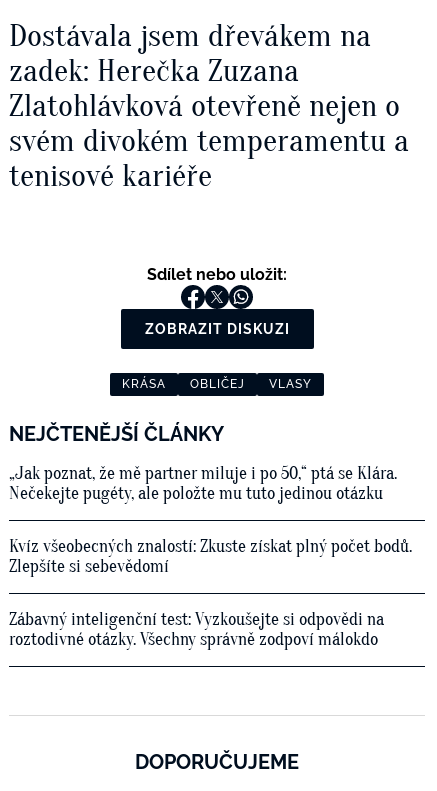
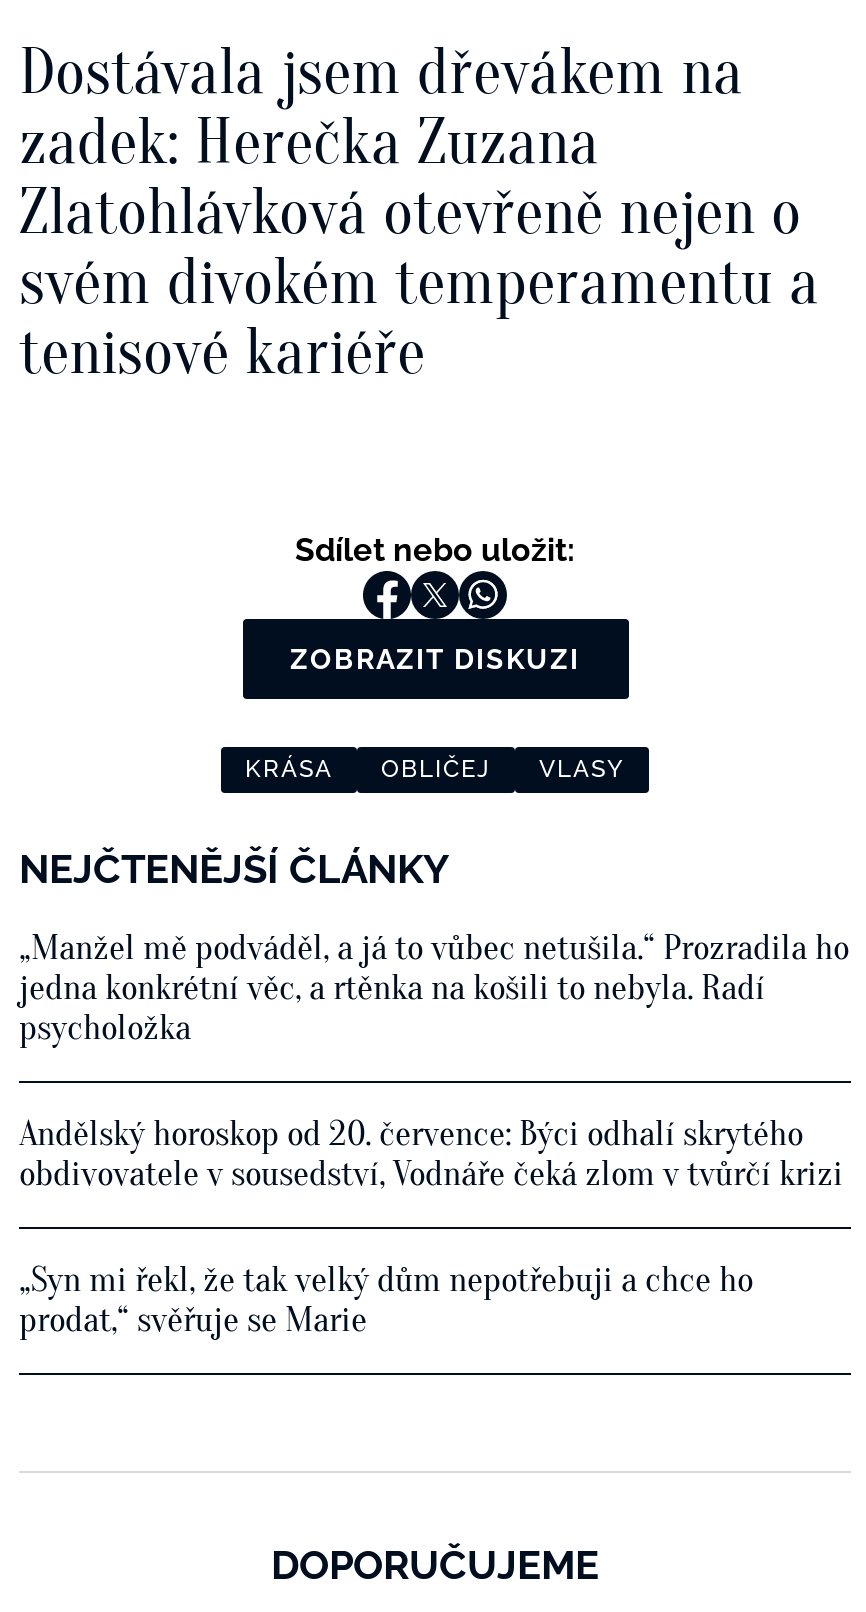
- „Jak poznat, že mě partner miluje i po 50,“ ptá se Klára.
- Nečekejte pugéty, ale položte mu tuto jedinou otázku
+ „Manžel mě podváděl, a já to vůbec netušila.“ Prozradila ho
+ jedna konkrétní věc, a rtěnka na košili to nebyla. Radí
+ psycholožka

- Kvíz všeobecných znalostí: Zkuste získat plný počet bodů.
- Zlepšíte si sebevědomí
+ Andělský horoskop od 20. července: Býci odhalí skrytého
+ obdivovatele v sousedství, Vodnáře čeká zlom v tvůrčí krizi

- Zábavný inteligenční test: Vyzkoušejte si odpovědi na
- roztodivné otázky. Všechny správně zodpoví málokdo
+ „Syn mi řekl, že tak velký dům nepotřebuji a chce ho
+ prodat,“ svěřuje se Marie
